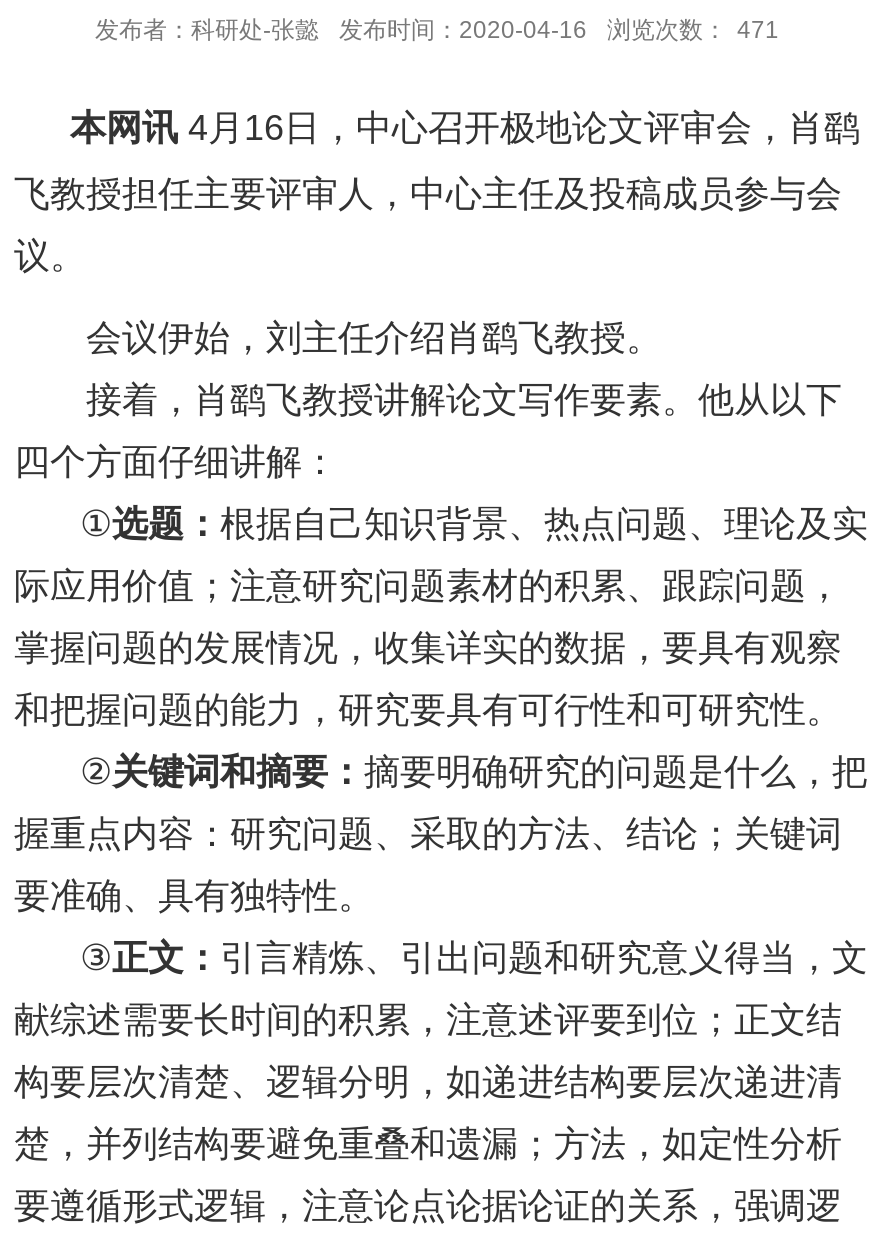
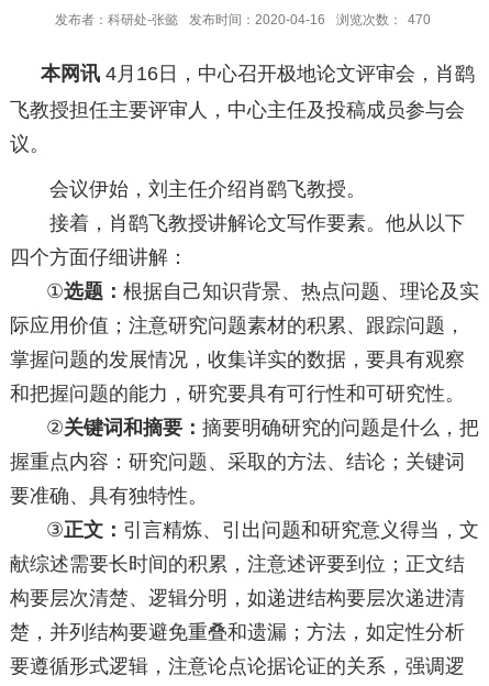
- 发布者：科研处-张懿 发布时间：2020-04-16 浏览次数： 471
+ 发布者：科研处-张懿 发布时间：2020-04-16 浏览次数： 470
